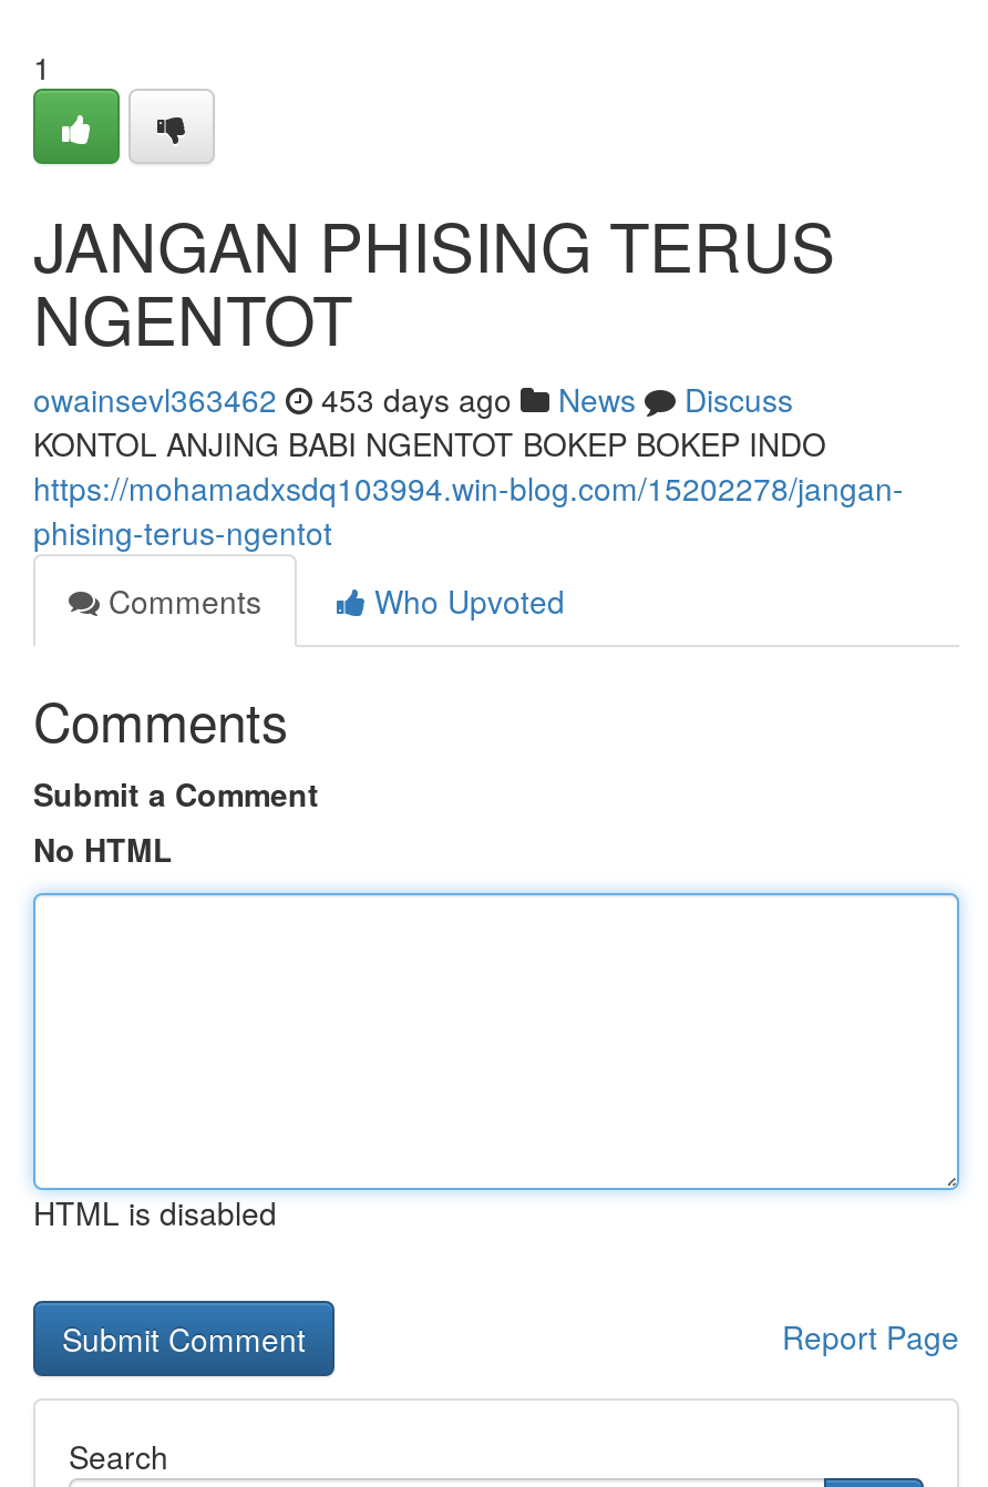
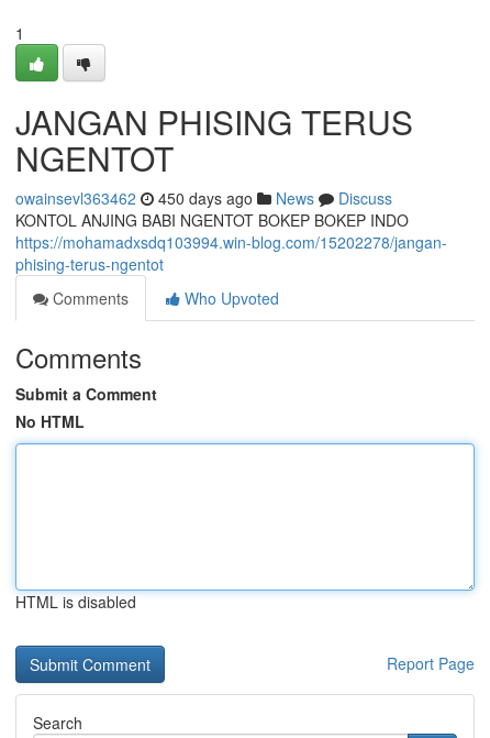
- owainsevl363462 453 days ago News Discuss
+ owainsevl363462 450 days ago News Discuss
